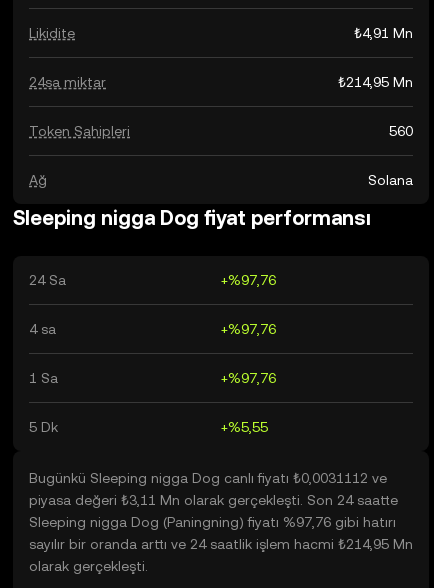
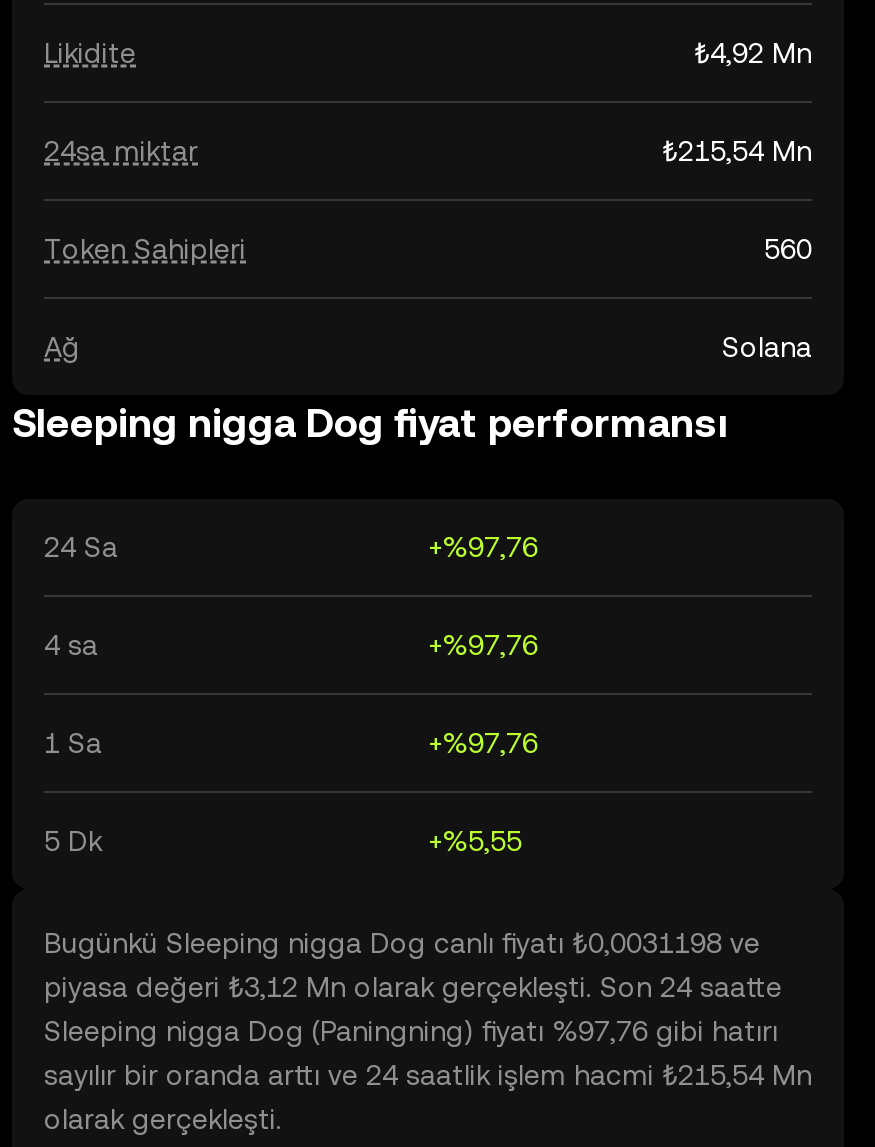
- ₺4,91 Mn
+ ₺4,92 Mn

- ₺214,95 Mn
+ ₺215,54 Mn

- Bugünkü Sleeping nigga Dog canlı fiyatı ₺0,0031112 ve
+ Bugünkü Sleeping nigga Dog canlı fiyatı ₺0,0031198 ve

- piyasa değeri ₺3,11 Mn olarak gerçekleşti. Son 24 saatte
+ piyasa değeri ₺3,12 Mn olarak gerçekleşti. Son 24 saatte

- sayılır bir oranda arttı ve 24 saatlik işlem hacmi ₺214,95 Mn
+ sayılır bir oranda arttı ve 24 saatlik işlem hacmi ₺215,54 Mn
